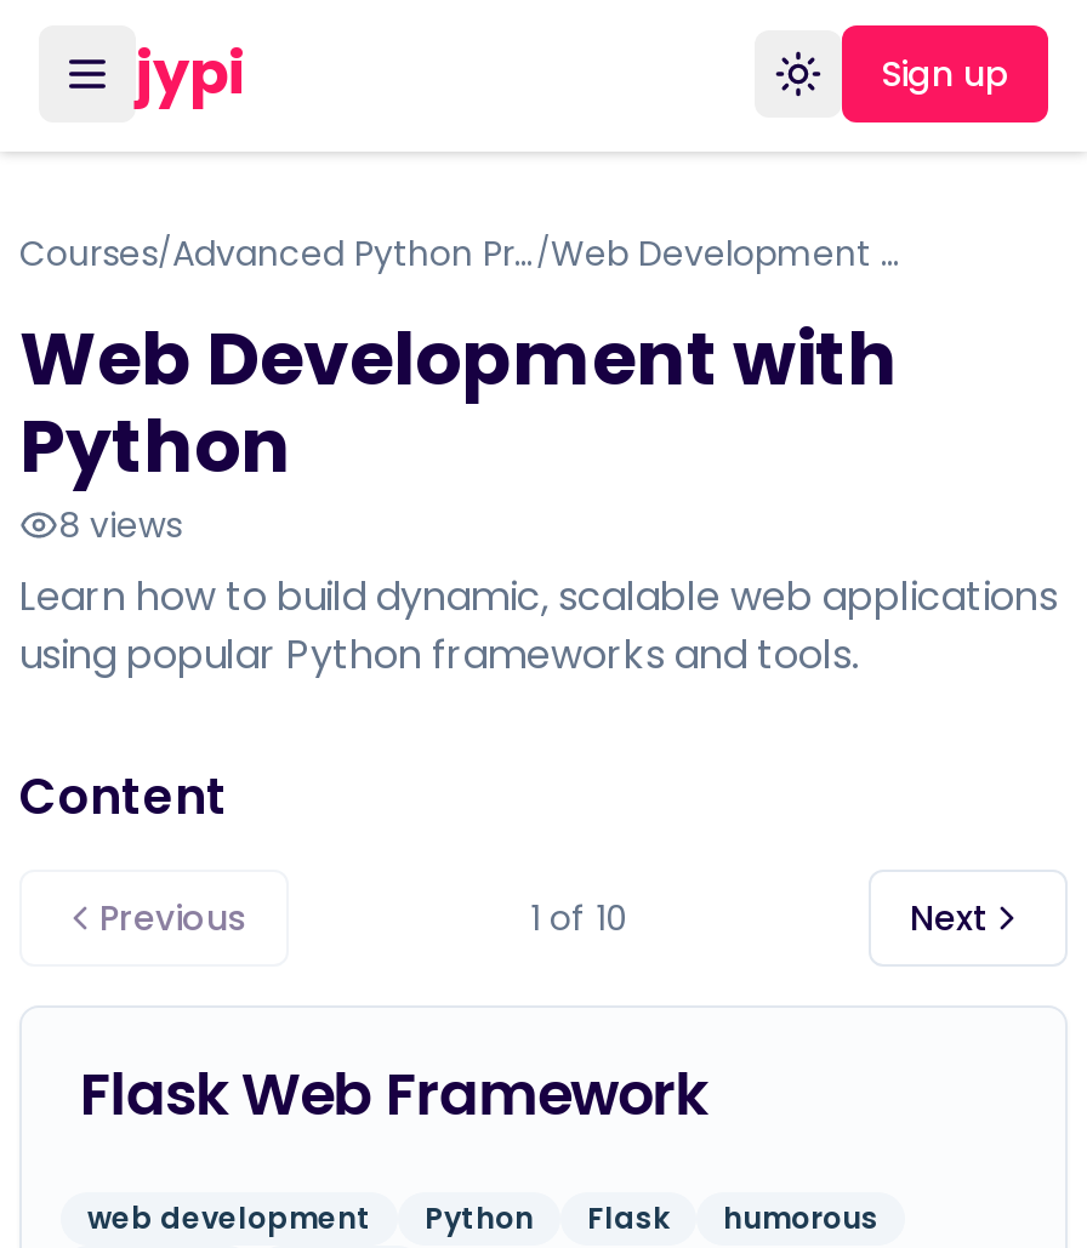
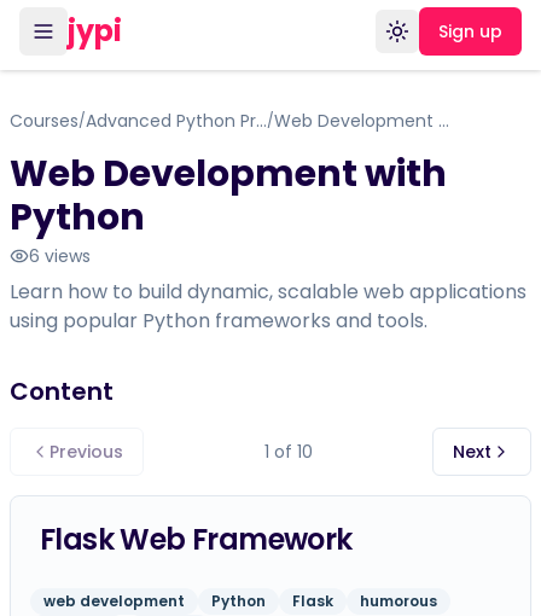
- 8 views
+ 6 views
